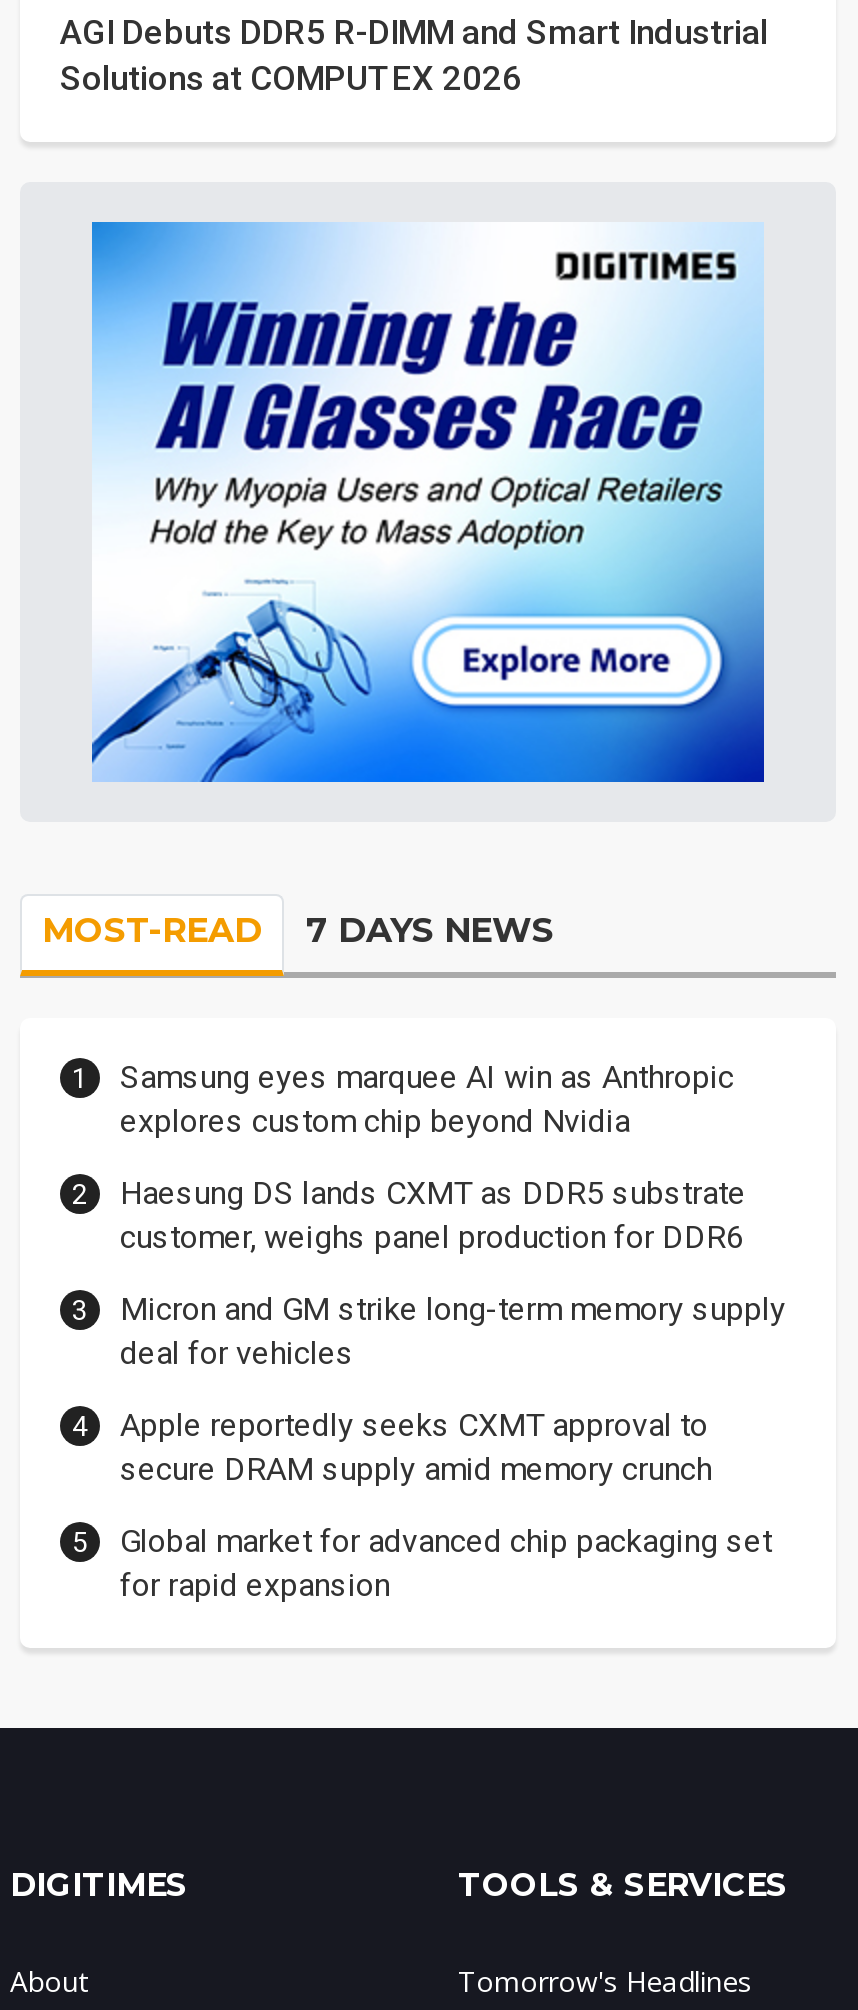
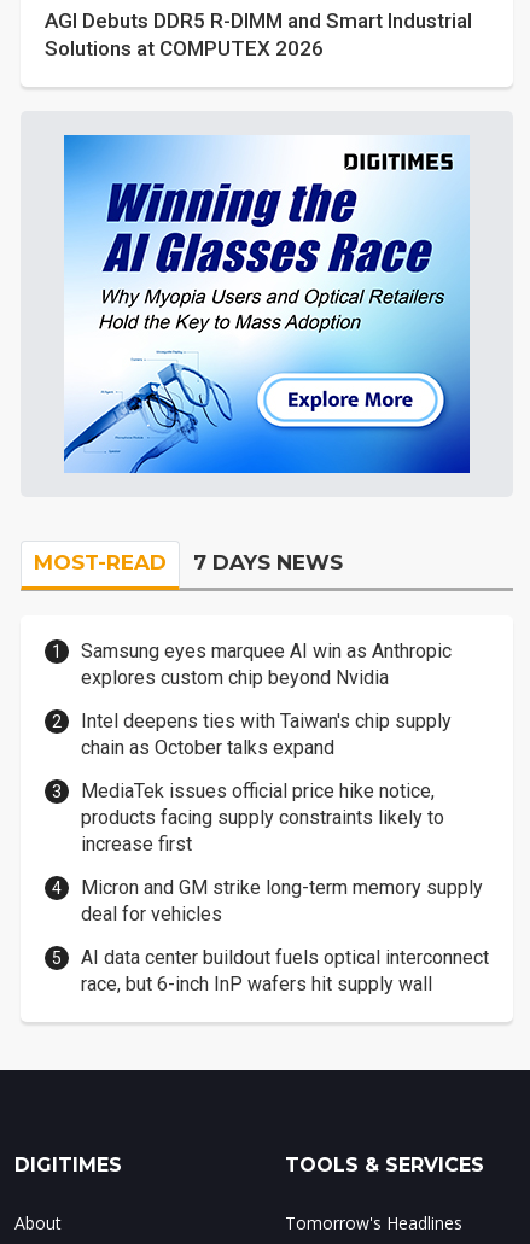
- Haesung DS lands CXMT as DDR5 substrate
- customer, weighs panel production for DDR6
+ Intel deepens ties with Taiwan's chip supply
+ chain as October talks expand
+ MediaTek issues official price hike notice,
+ products facing supply constraints likely to
+ increase first

moved down: Micron and GM strike long-term memory supply | deal for vehicles

- Apple reportedly seeks CXMT approval to
- secure DRAM supply amid memory crunch
- Global market for advanced chip packaging set
- for rapid expansion
+ AI data center buildout fuels optical interconnect
+ race, but 6-inch InP wafers hit supply wall
